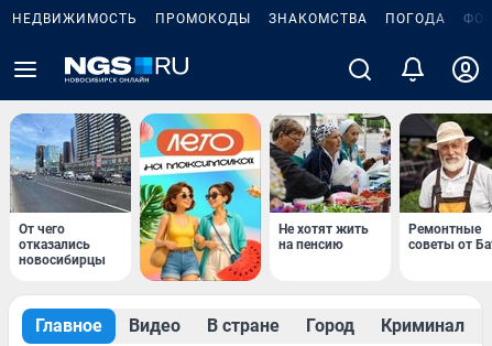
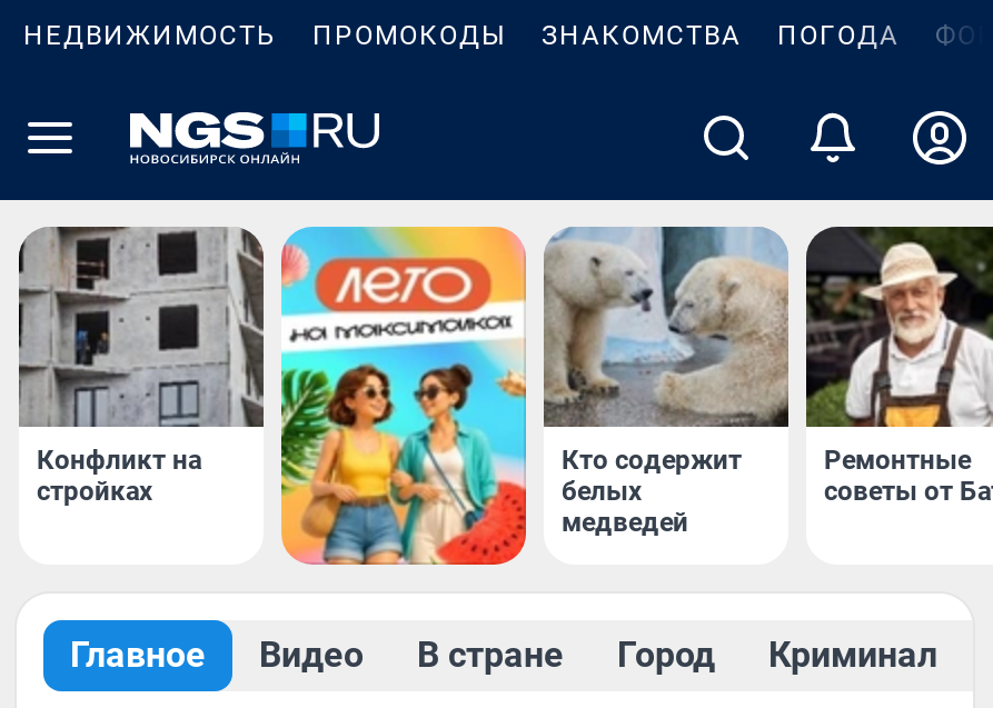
- [image]
- От чего
- отказались
- новосибирцы
+ [image]
+ Конфликт на
+ стройках

- [image]
- Не хотят жить
- на пенсию
+ [image]
+ Кто содержит
+ белых
+ медведей
